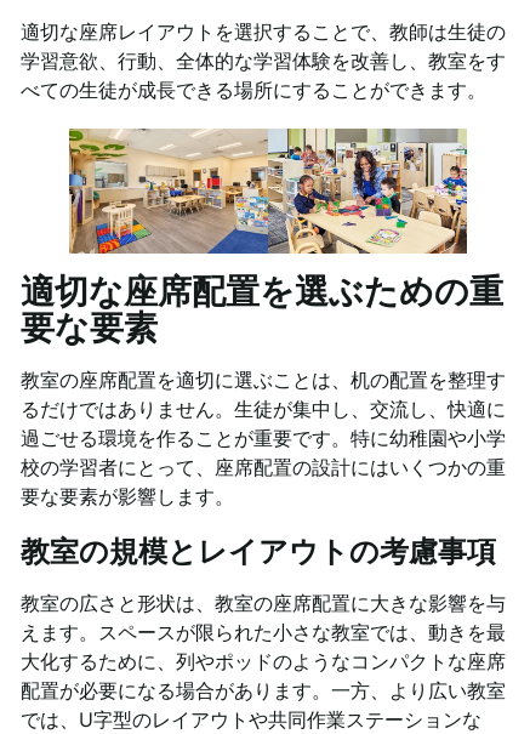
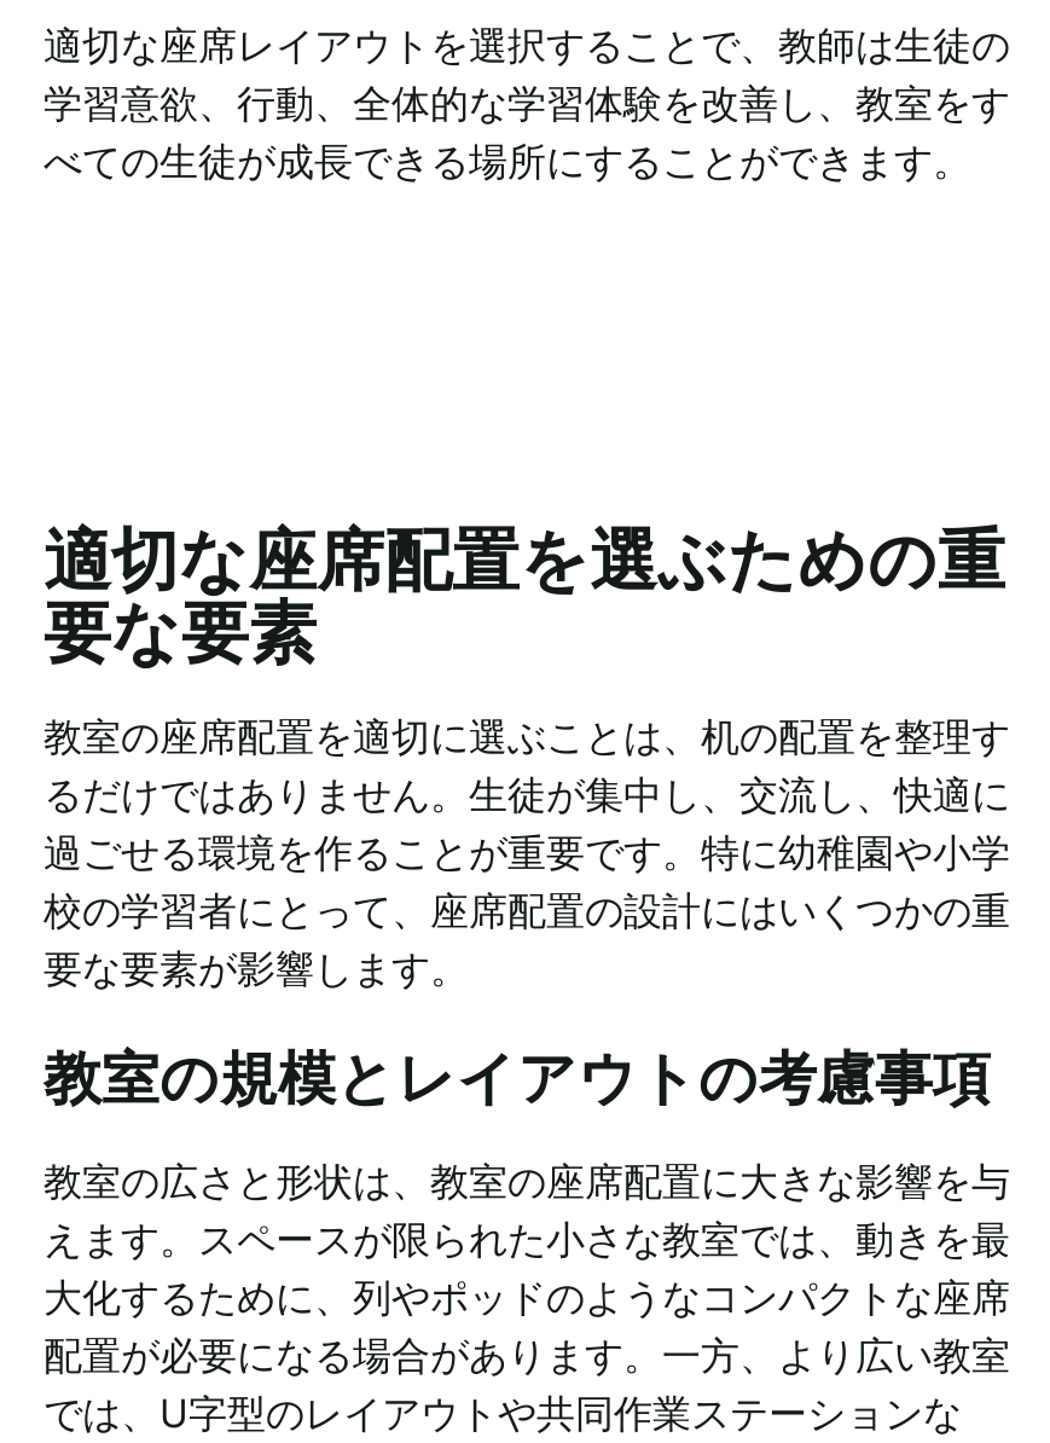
- [image]
